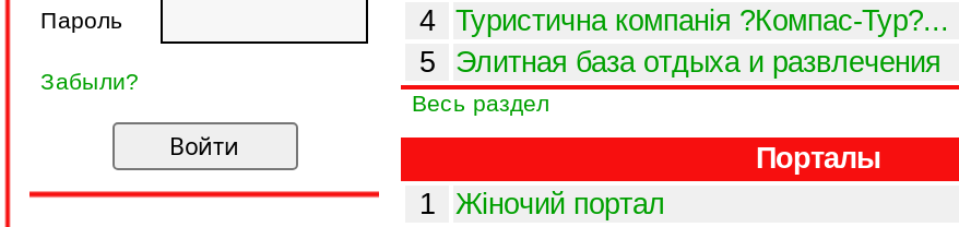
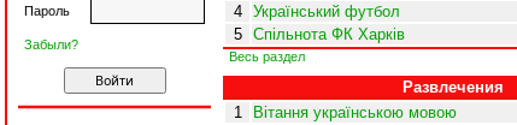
- Туристична компанія ?Компас-Тур?...
+ Український футбол

- Элитная база отдыха и развлечения
+ Спільнота ФК Харків

- Порталы
+ Развлечения

- Жіночий портал
+ Вітання українською мовою
